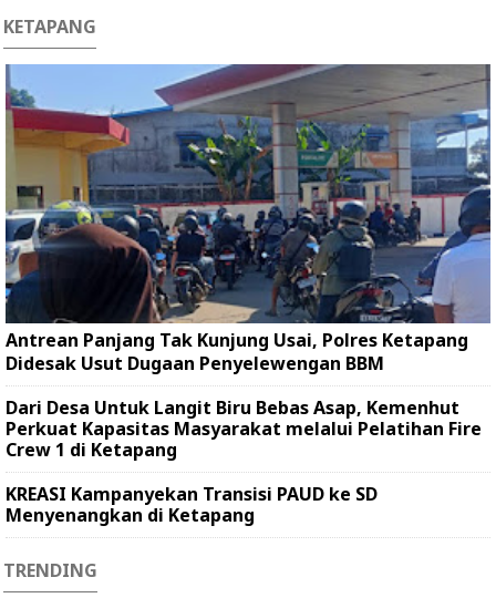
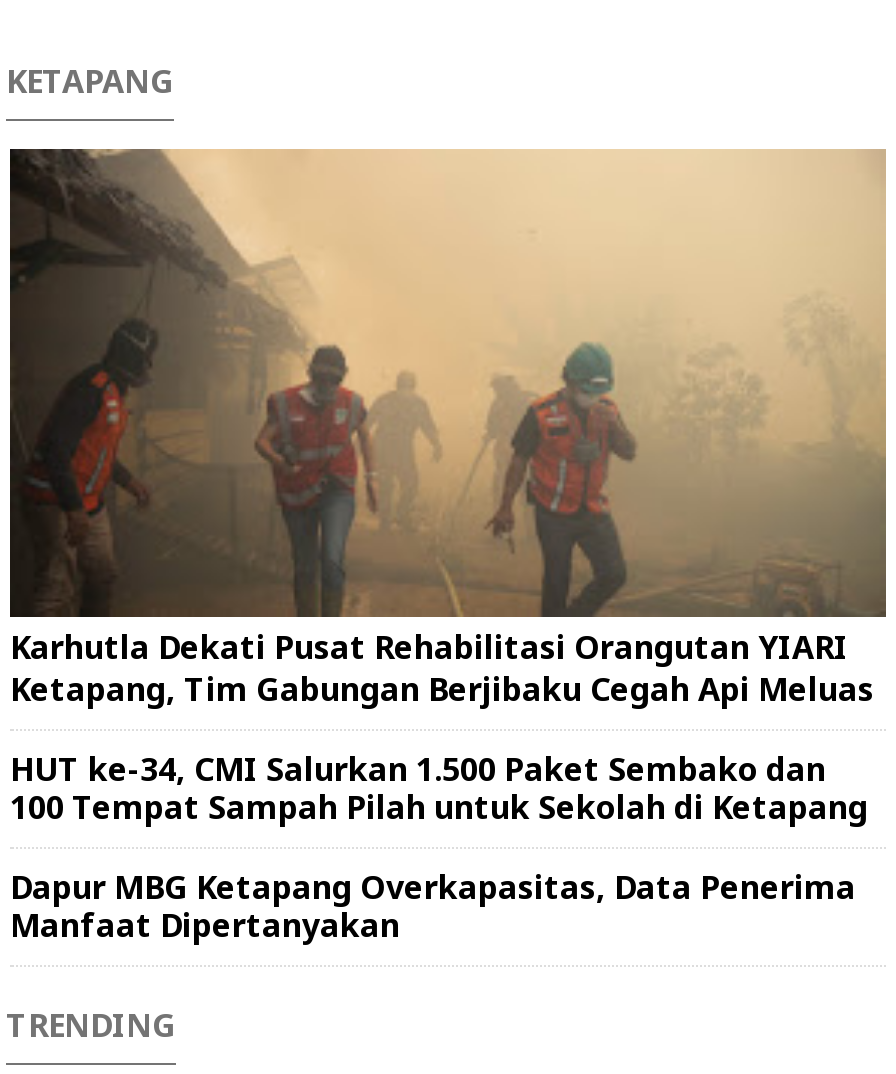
- [image]
- Antrean Panjang Tak Kunjung Usai, Polres Ketapang
- Didesak Usut Dugaan Penyelewengan BBM
+ [image]
+ Karhutla Dekati Pusat Rehabilitasi Orangutan YIARI
+ Ketapang, Tim Gabungan Berjibaku Cegah Api Meluas

- Dari Desa Untuk Langit Biru Bebas Asap, Kemenhut
- Perkuat Kapasitas Masyarakat melalui Pelatihan Fire
- Crew 1 di Ketapang
+ HUT ke-34, CMI Salurkan 1.500 Paket Sembako dan
+ 100 Tempat Sampah Pilah untuk Sekolah di Ketapang

- KREASI Kampanyekan Transisi PAUD ke SD
- Menyenangkan di Ketapang
+ Dapur MBG Ketapang Overkapasitas, Data Penerima
+ Manfaat Dipertanyakan
